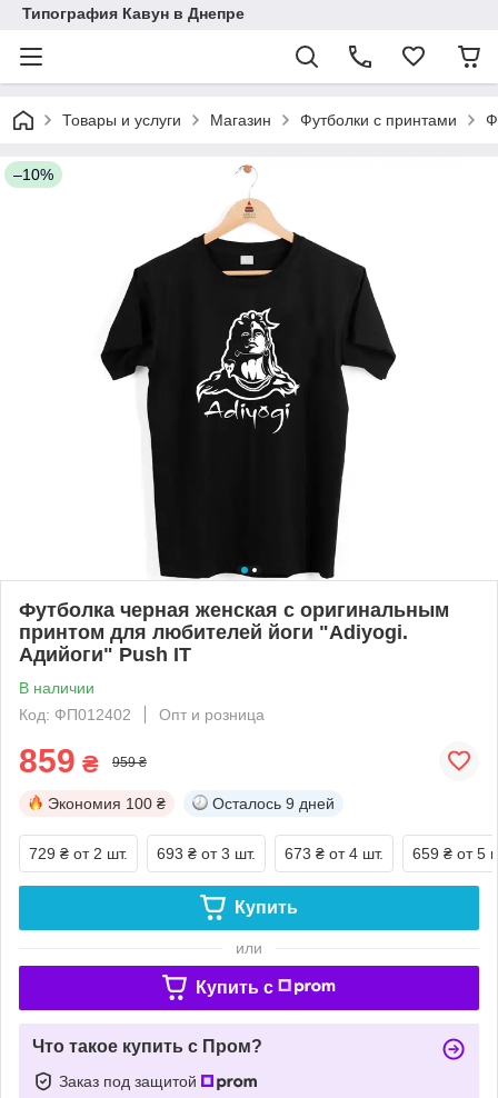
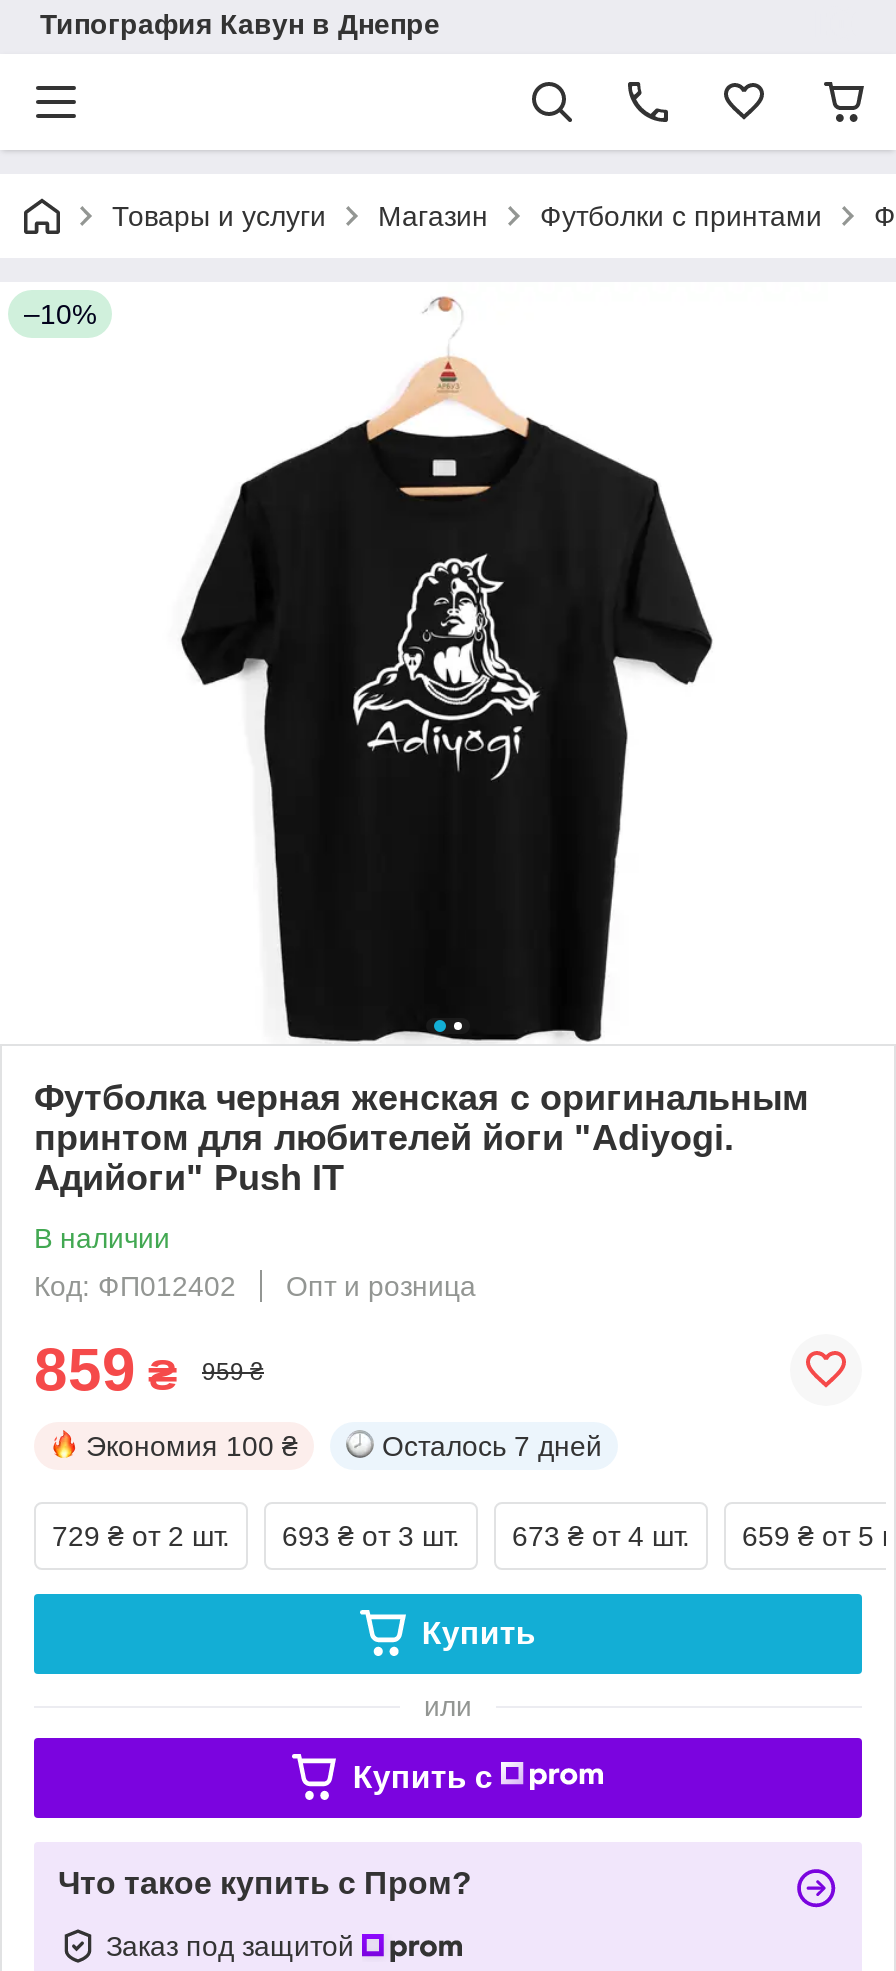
- Осталось 9 дней
+ Осталось 7 дней
